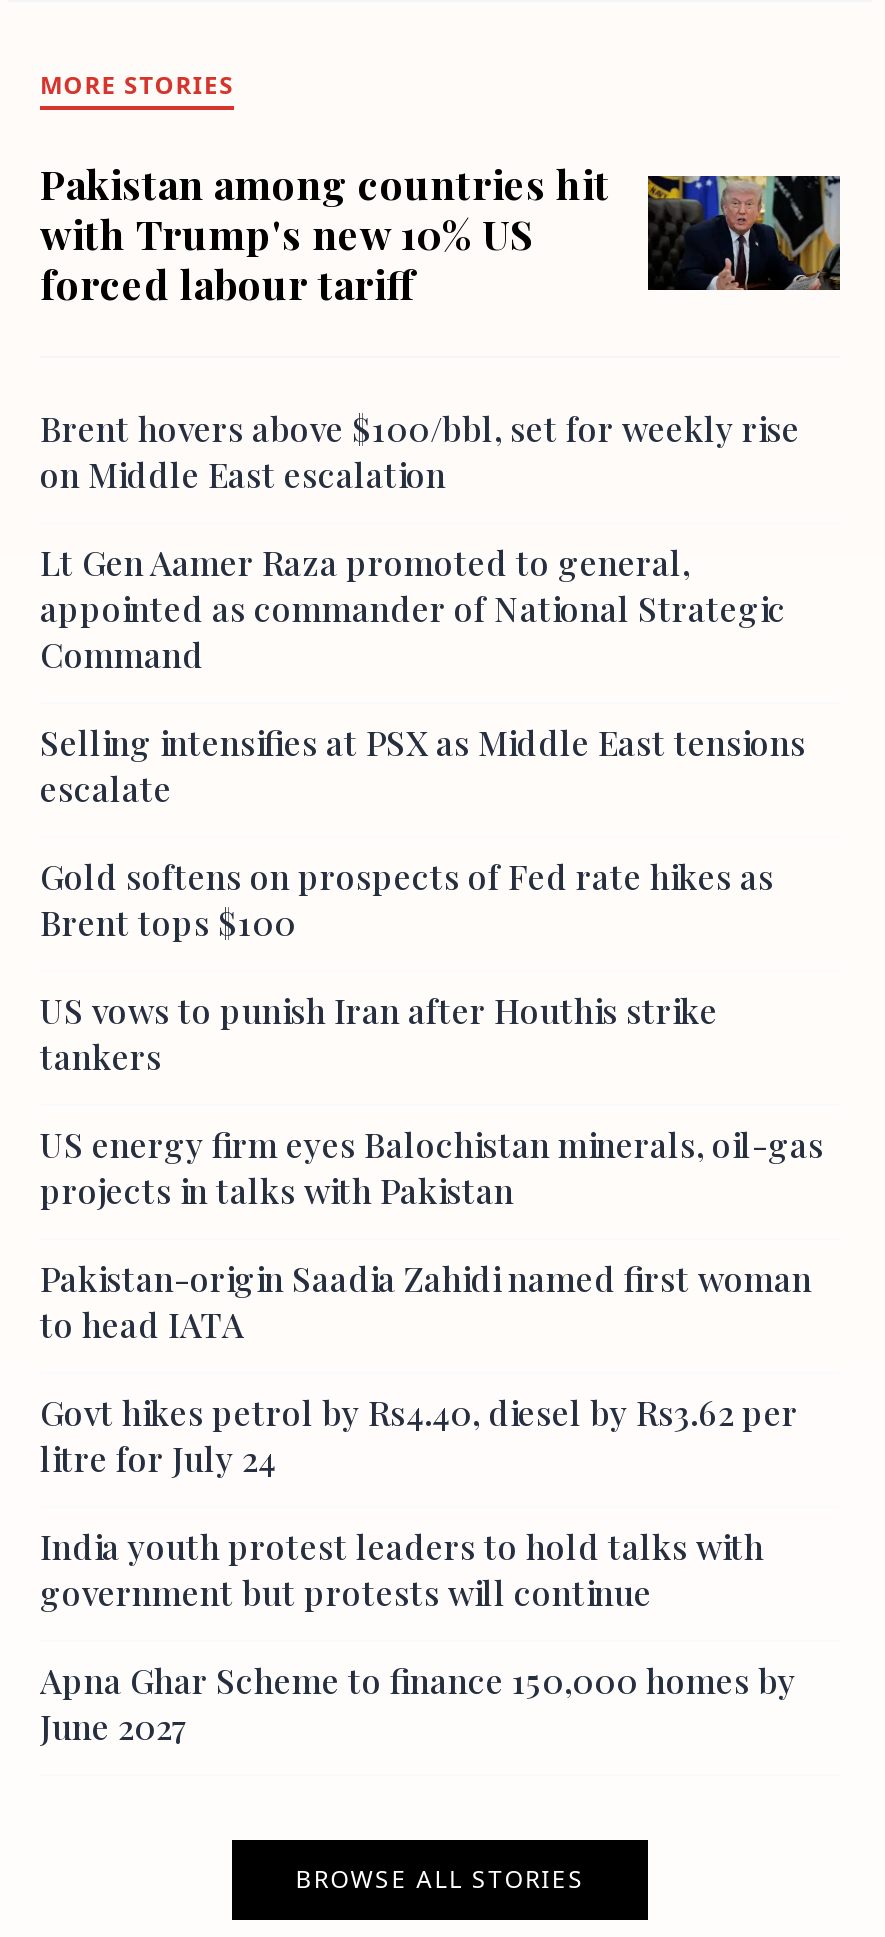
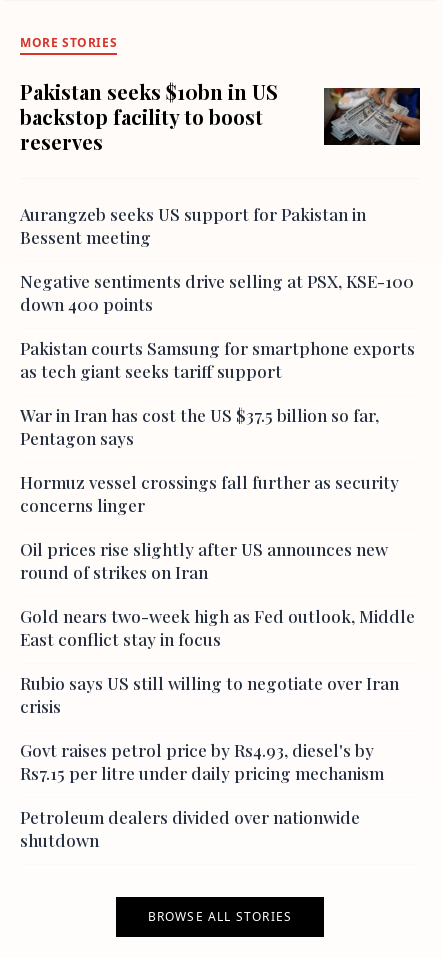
- Pakistan among countries hit
- with Trump's new 10% US
- forced labour tariff
+ Pakistan seeks $10bn in US
+ backstop facility to boost
+ reserves

- [image]
+ [image]

- Brent hovers above $100/bbl, set for weekly rise
- on Middle East escalation
+ Aurangzeb seeks US support for Pakistan in
+ Bessent meeting

- Lt Gen Aamer Raza promoted to general,
- appointed as commander of National Strategic
- Command
+ Negative sentiments drive selling at PSX, KSE-100
+ down 400 points

- Selling intensifies at PSX as Middle East tensions
- escalate
+ Pakistan courts Samsung for smartphone exports
+ as tech giant seeks tariff support

- Gold softens on prospects of Fed rate hikes as
- Brent tops $100
+ War in Iran has cost the US $37.5 billion so far,
+ Pentagon says

- US vows to punish Iran after Houthis strike
- tankers
+ Hormuz vessel crossings fall further as security
+ concerns linger

- US energy firm eyes Balochistan minerals, oil-gas
- projects in talks with Pakistan
+ Oil prices rise slightly after US announces new
+ round of strikes on Iran

- Pakistan-origin Saadia Zahidi named first woman
- to head IATA
+ Gold nears two-week high as Fed outlook, Middle
+ East conflict stay in focus

- Govt hikes petrol by Rs4.40, diesel by Rs3.62 per
- litre for July 24
+ Rubio says US still willing to negotiate over Iran
+ crisis

- India youth protest leaders to hold talks with
- government but protests will continue
+ Govt raises petrol price by Rs4.93, diesel's by
+ Rs7.15 per litre under daily pricing mechanism

- Apna Ghar Scheme to finance 150,000 homes by
- June 2027
+ Petroleum dealers divided over nationwide
+ shutdown
